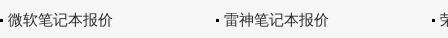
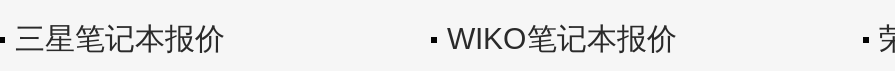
- 微软笔记本报价
- 雷神笔记本报价
+ 三星笔记本报价
+ WIKO笔记本报价
